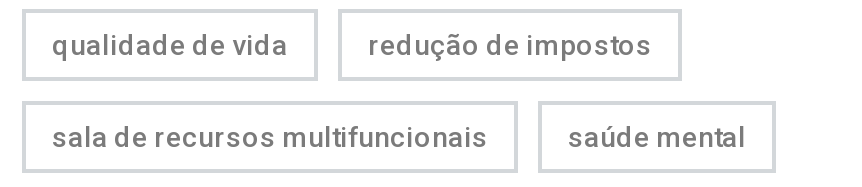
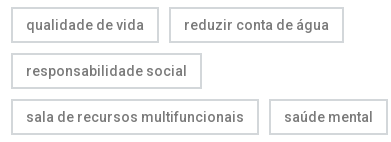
- redução de impostos
+ reduzir conta de água
+ responsabilidade social
